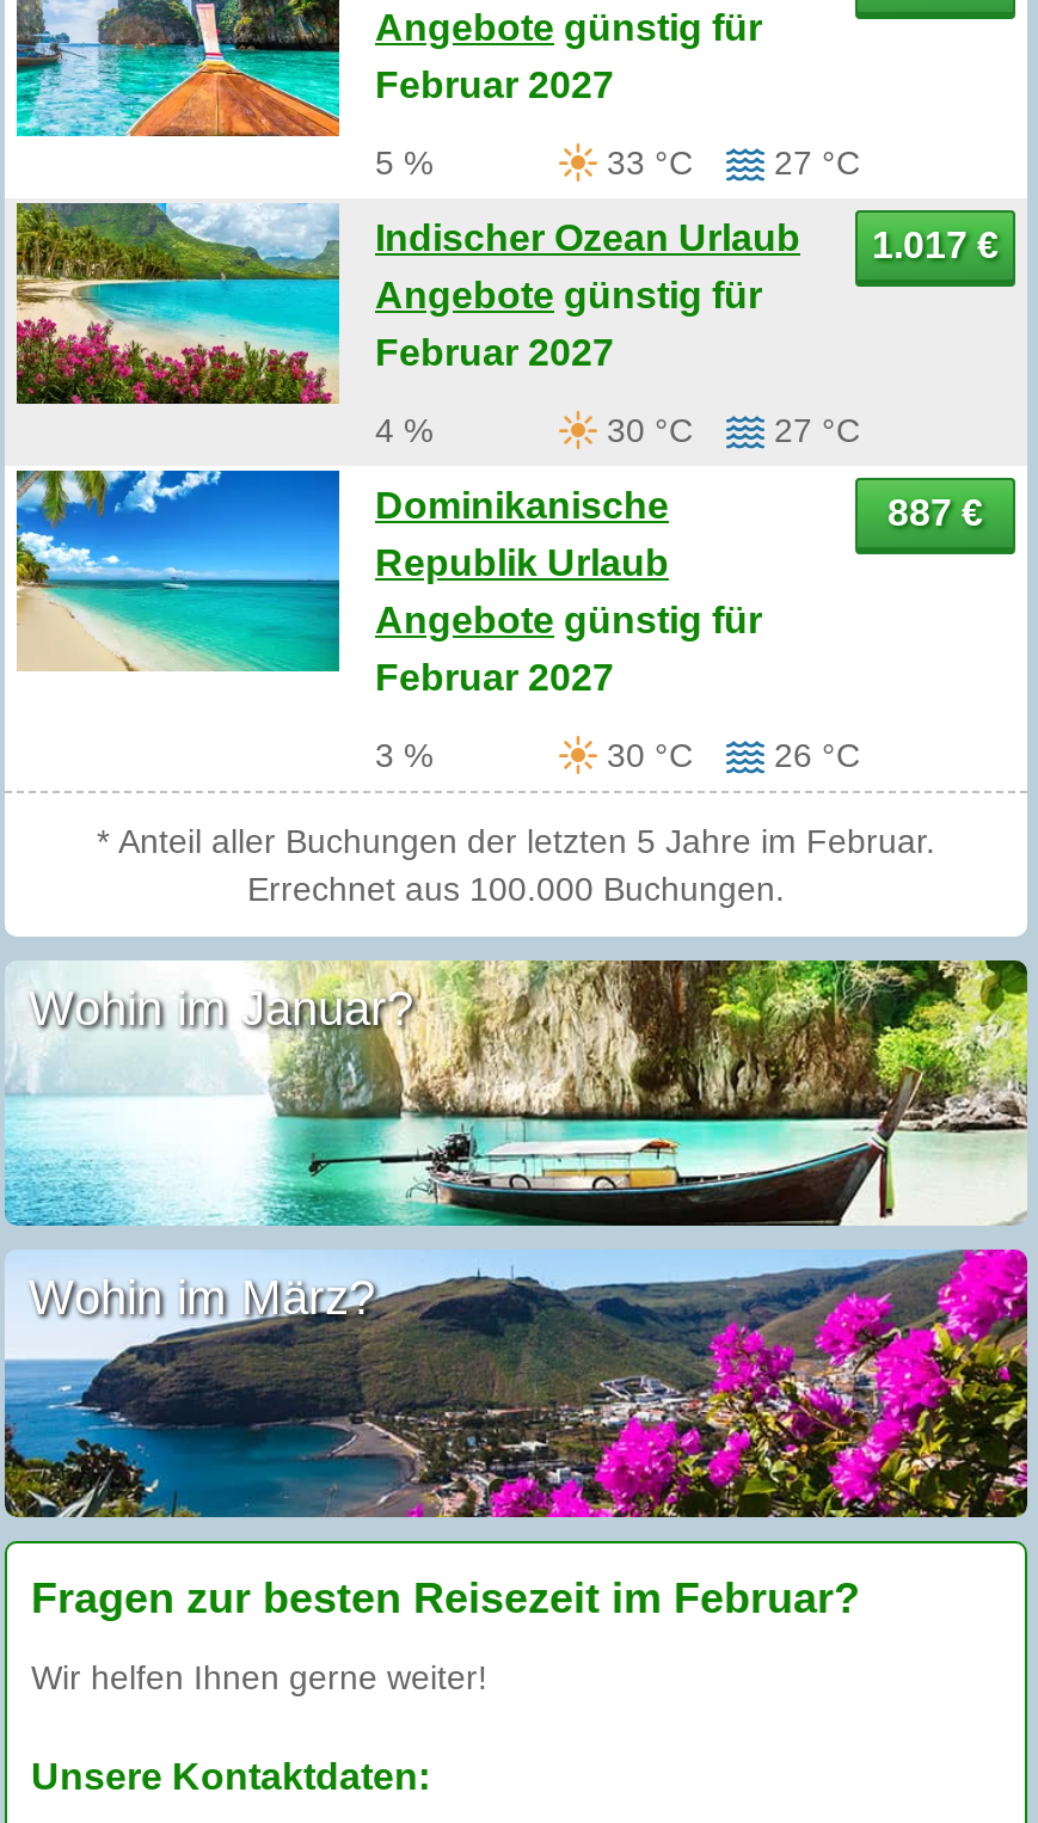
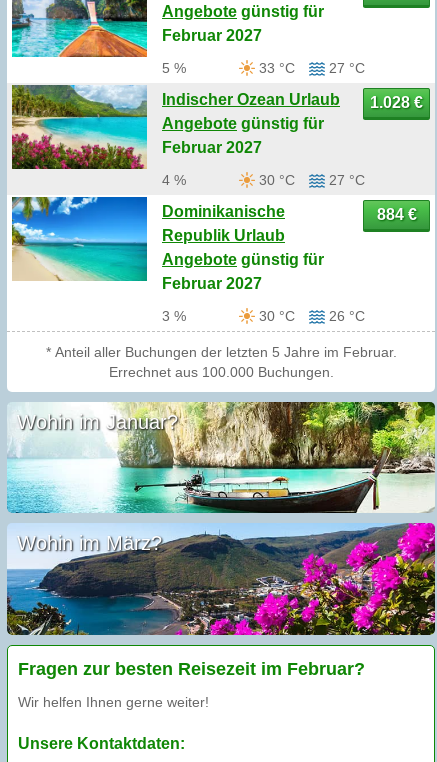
- Indischer Ozean Urlaub 1.017 €
+ Indischer Ozean Urlaub 1.028 €

- 887 €
+ 884 €
